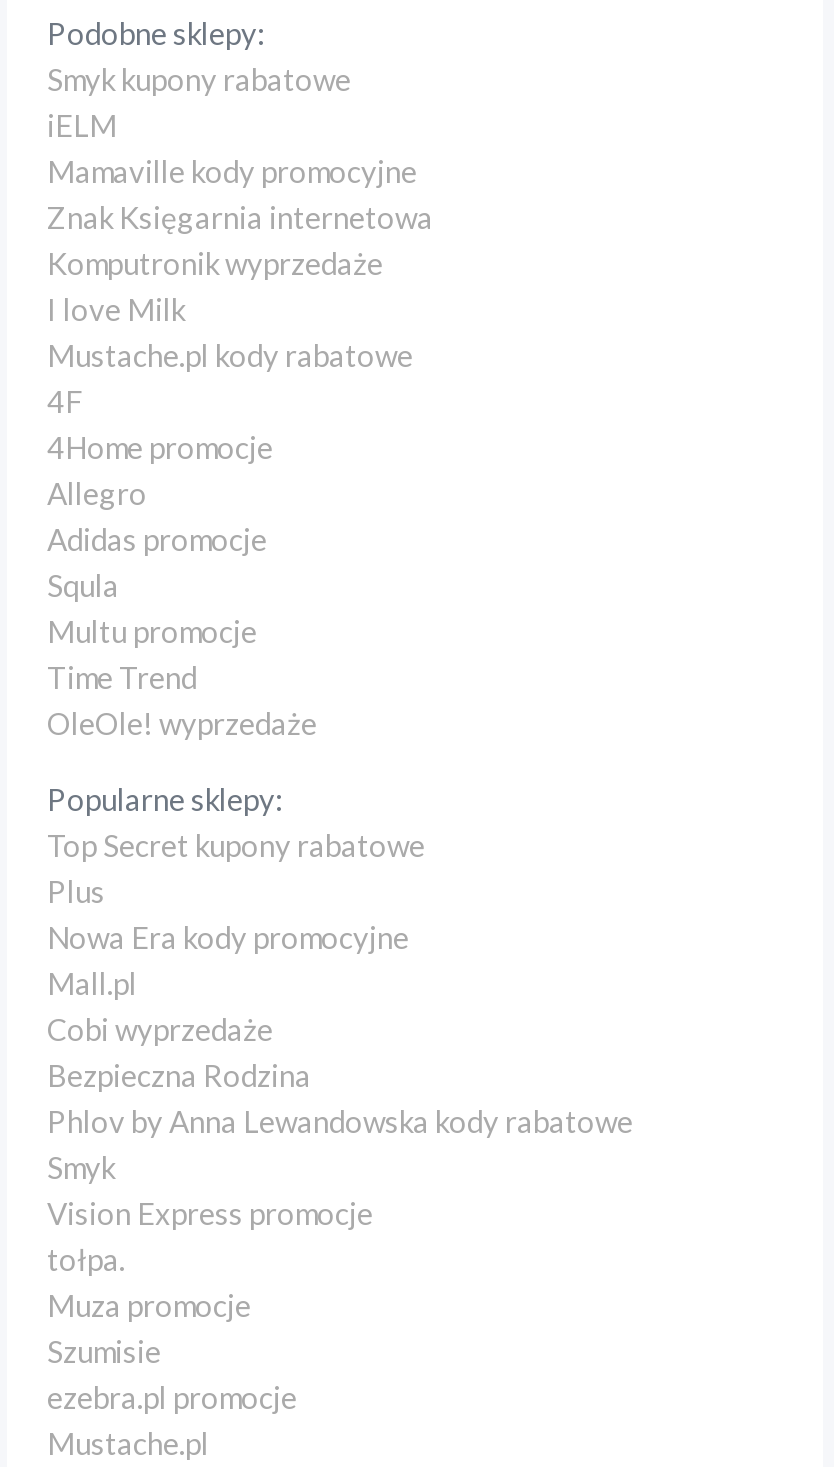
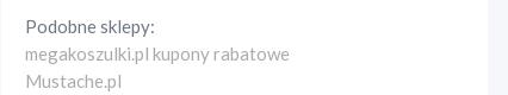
- Smyk kupony rabatowe
- iELM
- Mamaville kody promocyjne
- Znak Księgarnia internetowa
- Komputronik wyprzedaże
- I love Milk
- Mustache.pl kody rabatowe
- 4F
- 4Home promocje
- Allegro
- Adidas promocje
- Squla
- Multu promocje
- Time Trend
- OleOle! wyprzedaże
- Popularne sklepy:
- Top Secret kupony rabatowe
- Plus
- Nowa Era kody promocyjne
- Mall.pl
- Cobi wyprzedaże
- Bezpieczna Rodzina
- Phlov by Anna Lewandowska kody rabatowe
- Smyk
- Vision Express promocje
- tołpa.
- Muza promocje
- Szumisie
- ezebra.pl promocje
+ megakoszulki.pl kupony rabatowe
